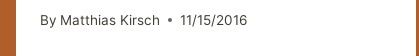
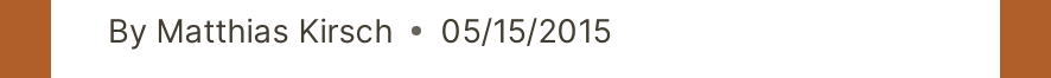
- By Matthias Kirsch 11/15/2016
+ By Matthias Kirsch 05/15/2015
